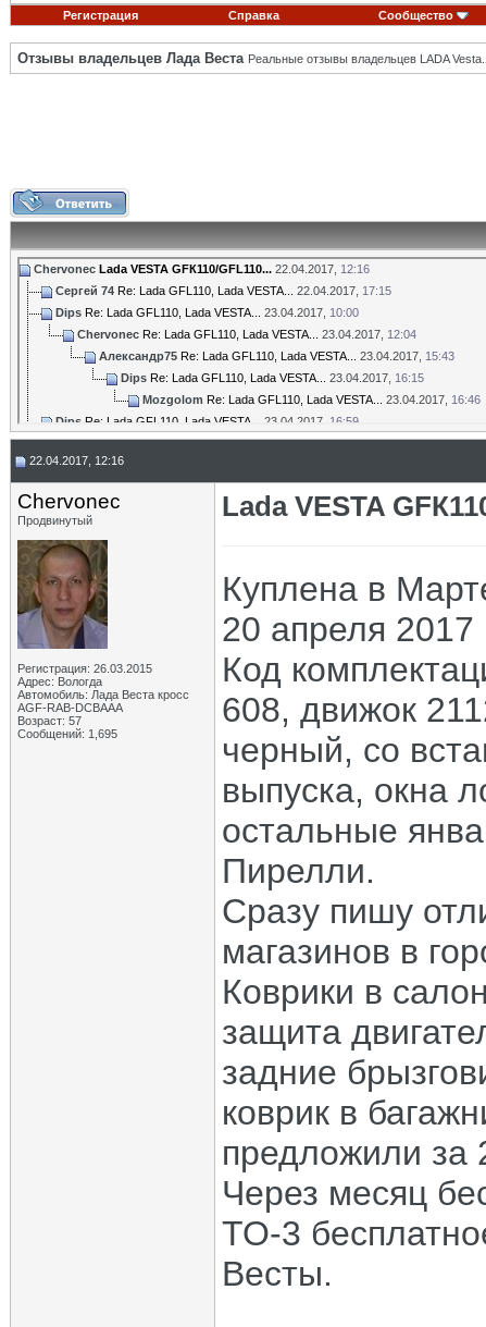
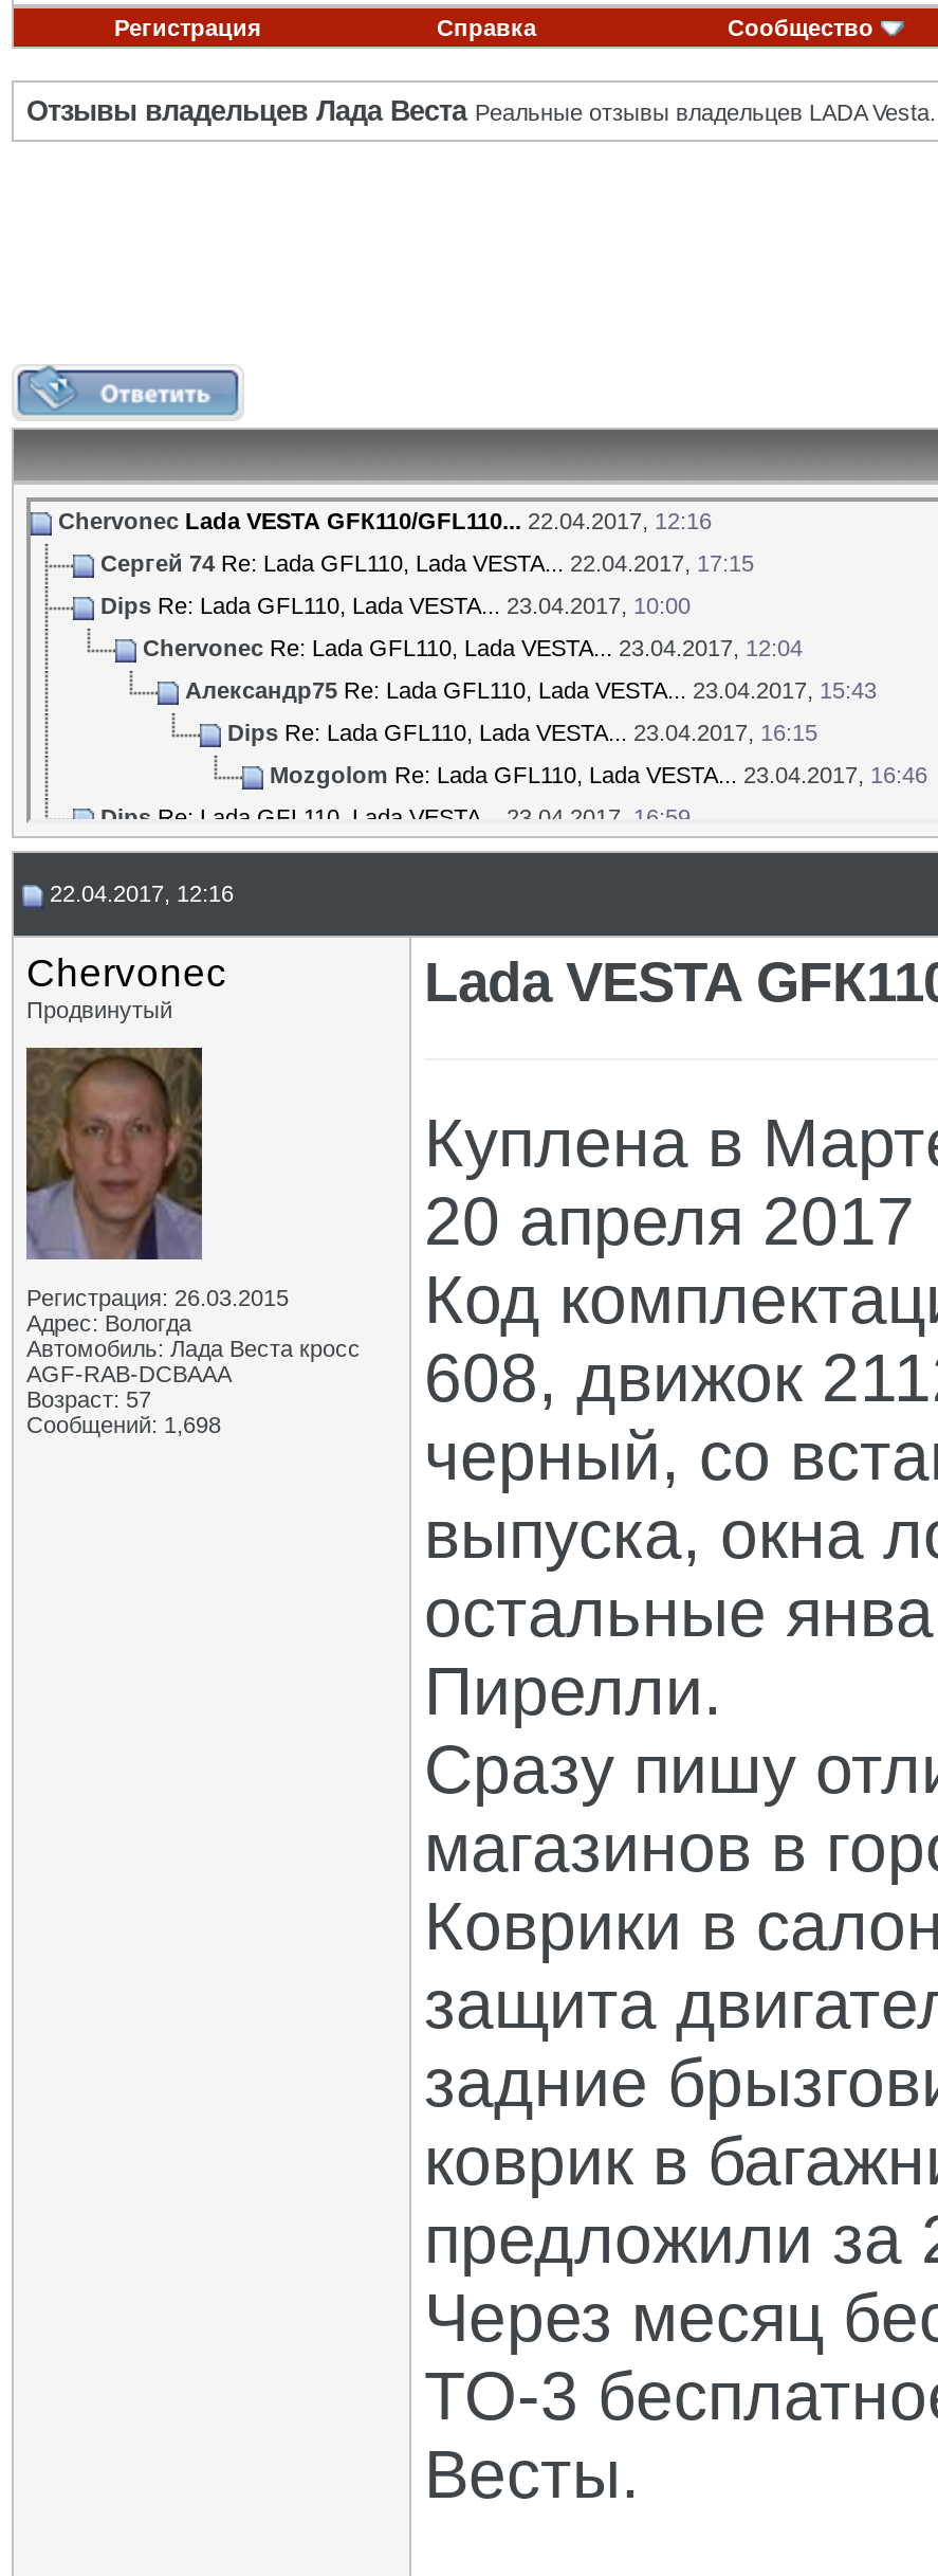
- Сообщений: 1,695
+ Сообщений: 1,698
